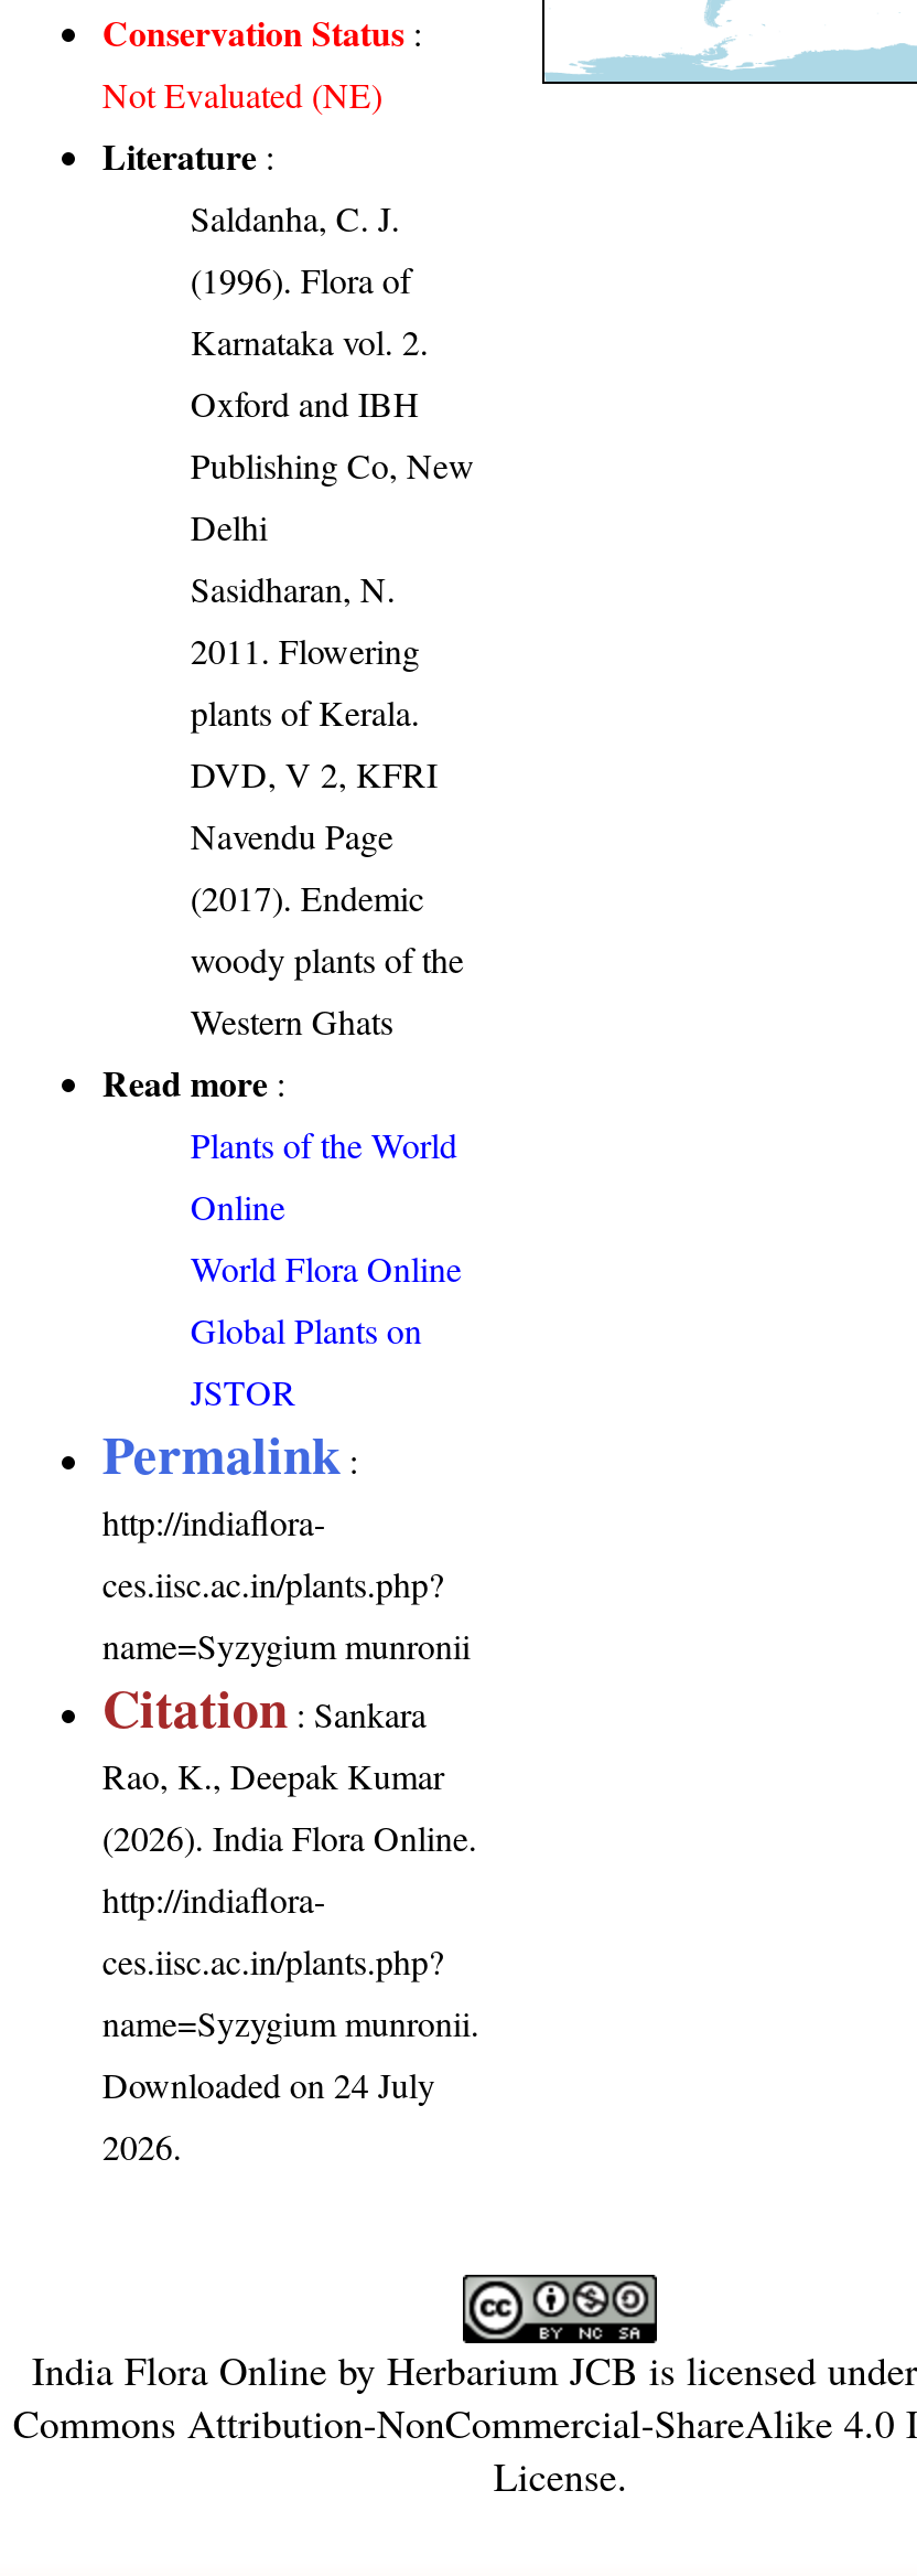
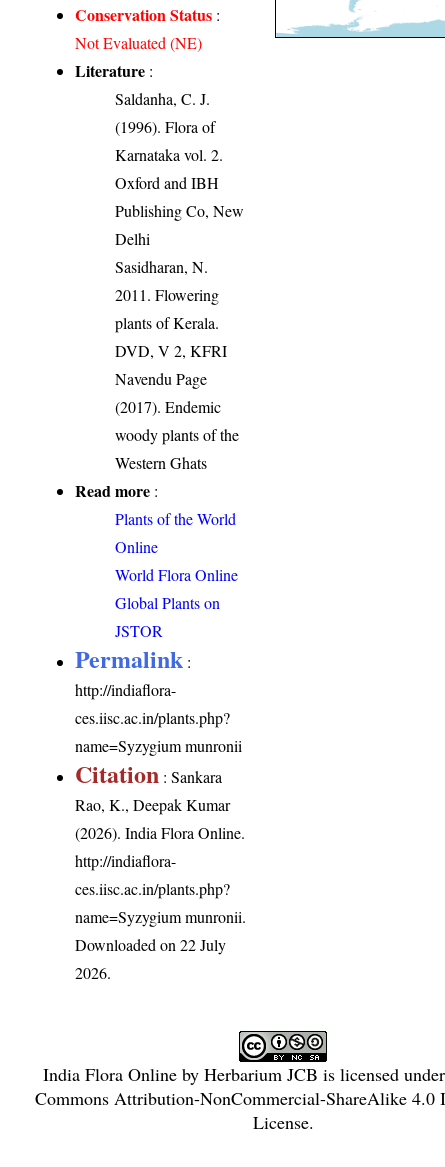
- Downloaded on 24 July
+ Downloaded on 22 July
